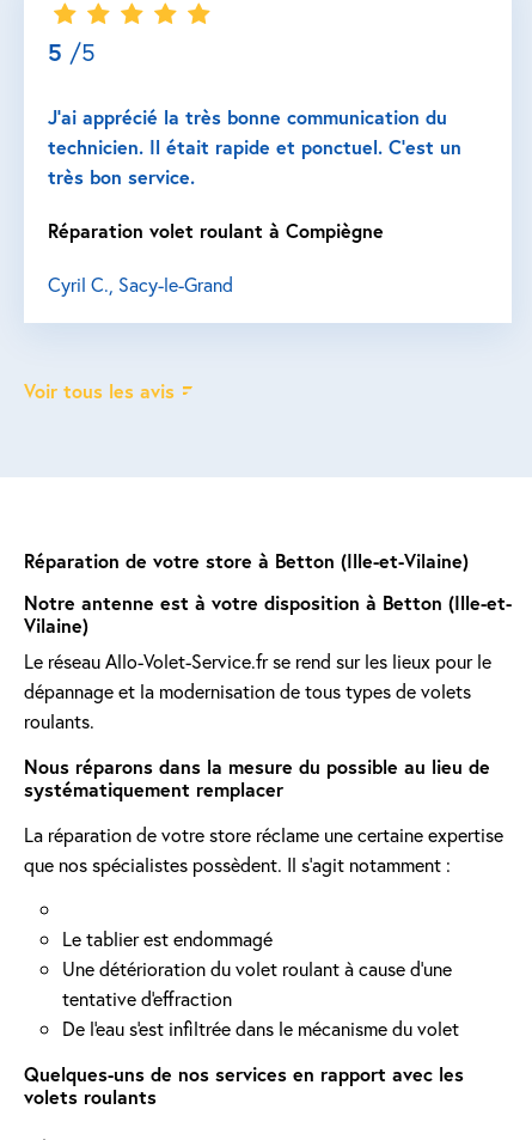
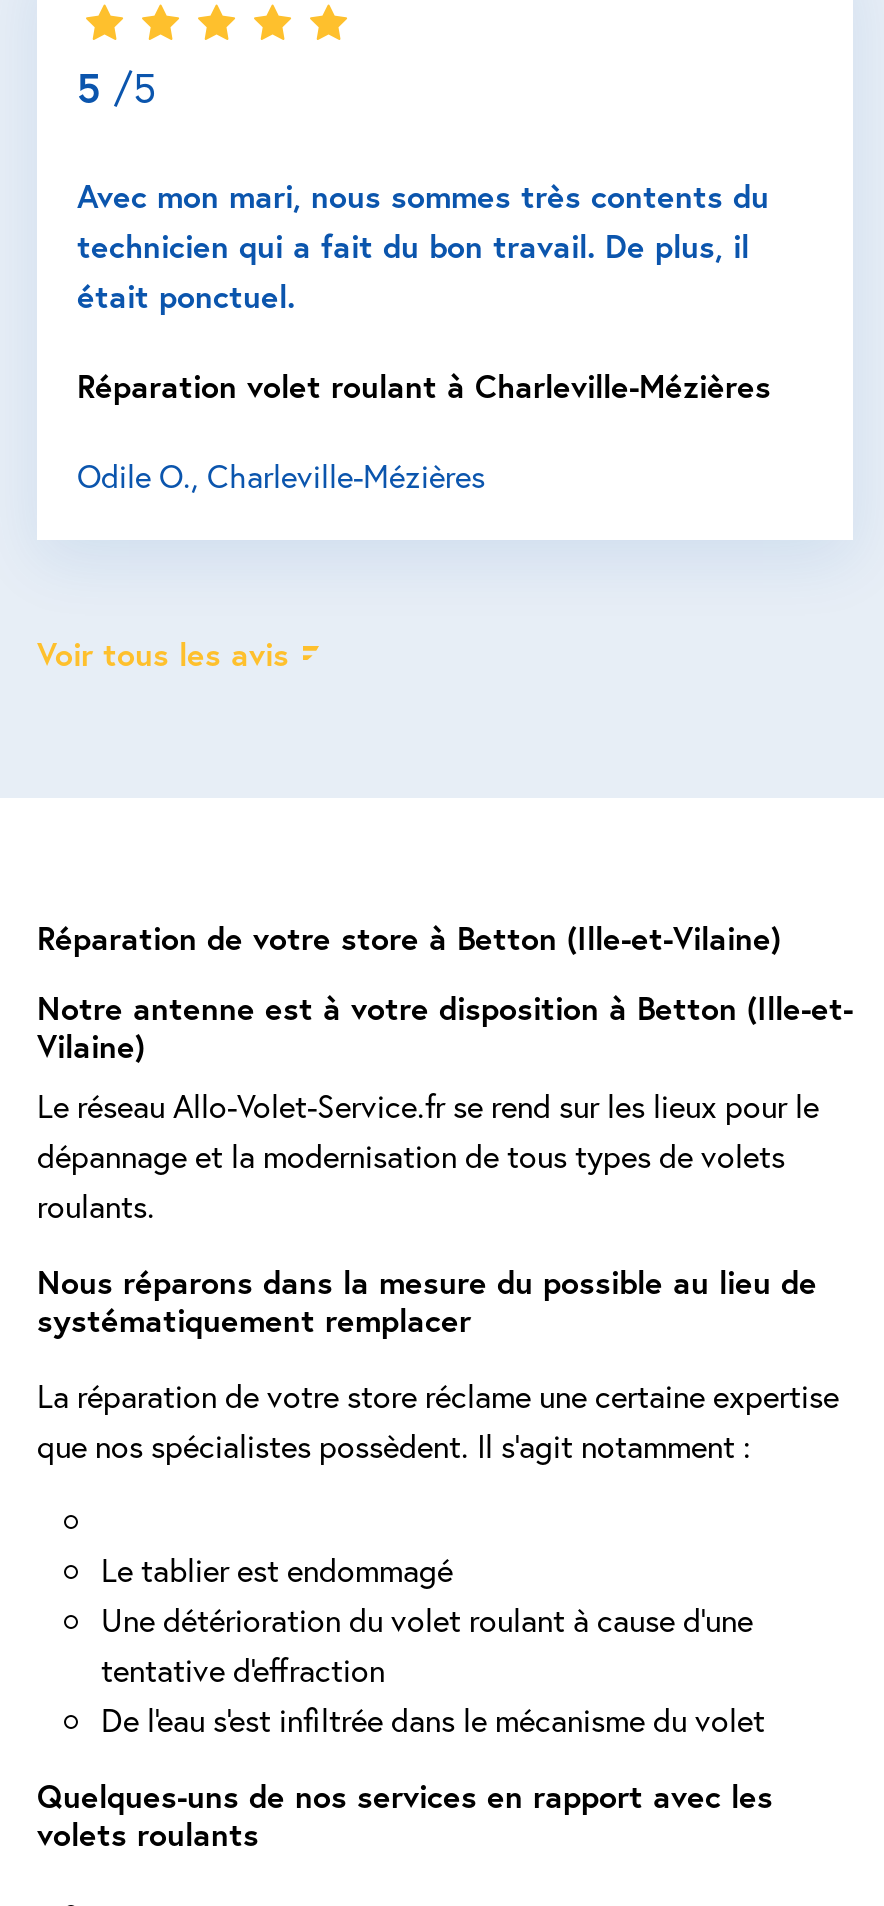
- J’ai apprécié la très bonne communication du
- technicien. Il était rapide et ponctuel. C’est un
- très bon service.
+ Avec mon mari, nous sommes très contents du
+ technicien qui a fait du bon travail. De plus, il
+ était ponctuel.

- Réparation volet roulant à Compiègne
+ Réparation volet roulant à Charleville-Mézières

- Cyril C., Sacy-le-Grand
+ Odile O., Charleville-Mézières
